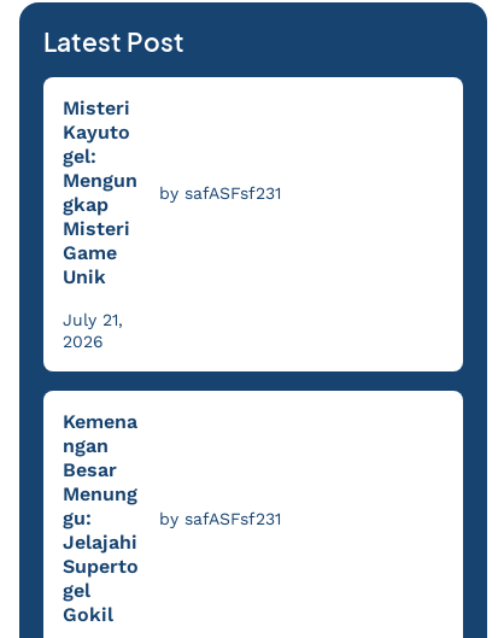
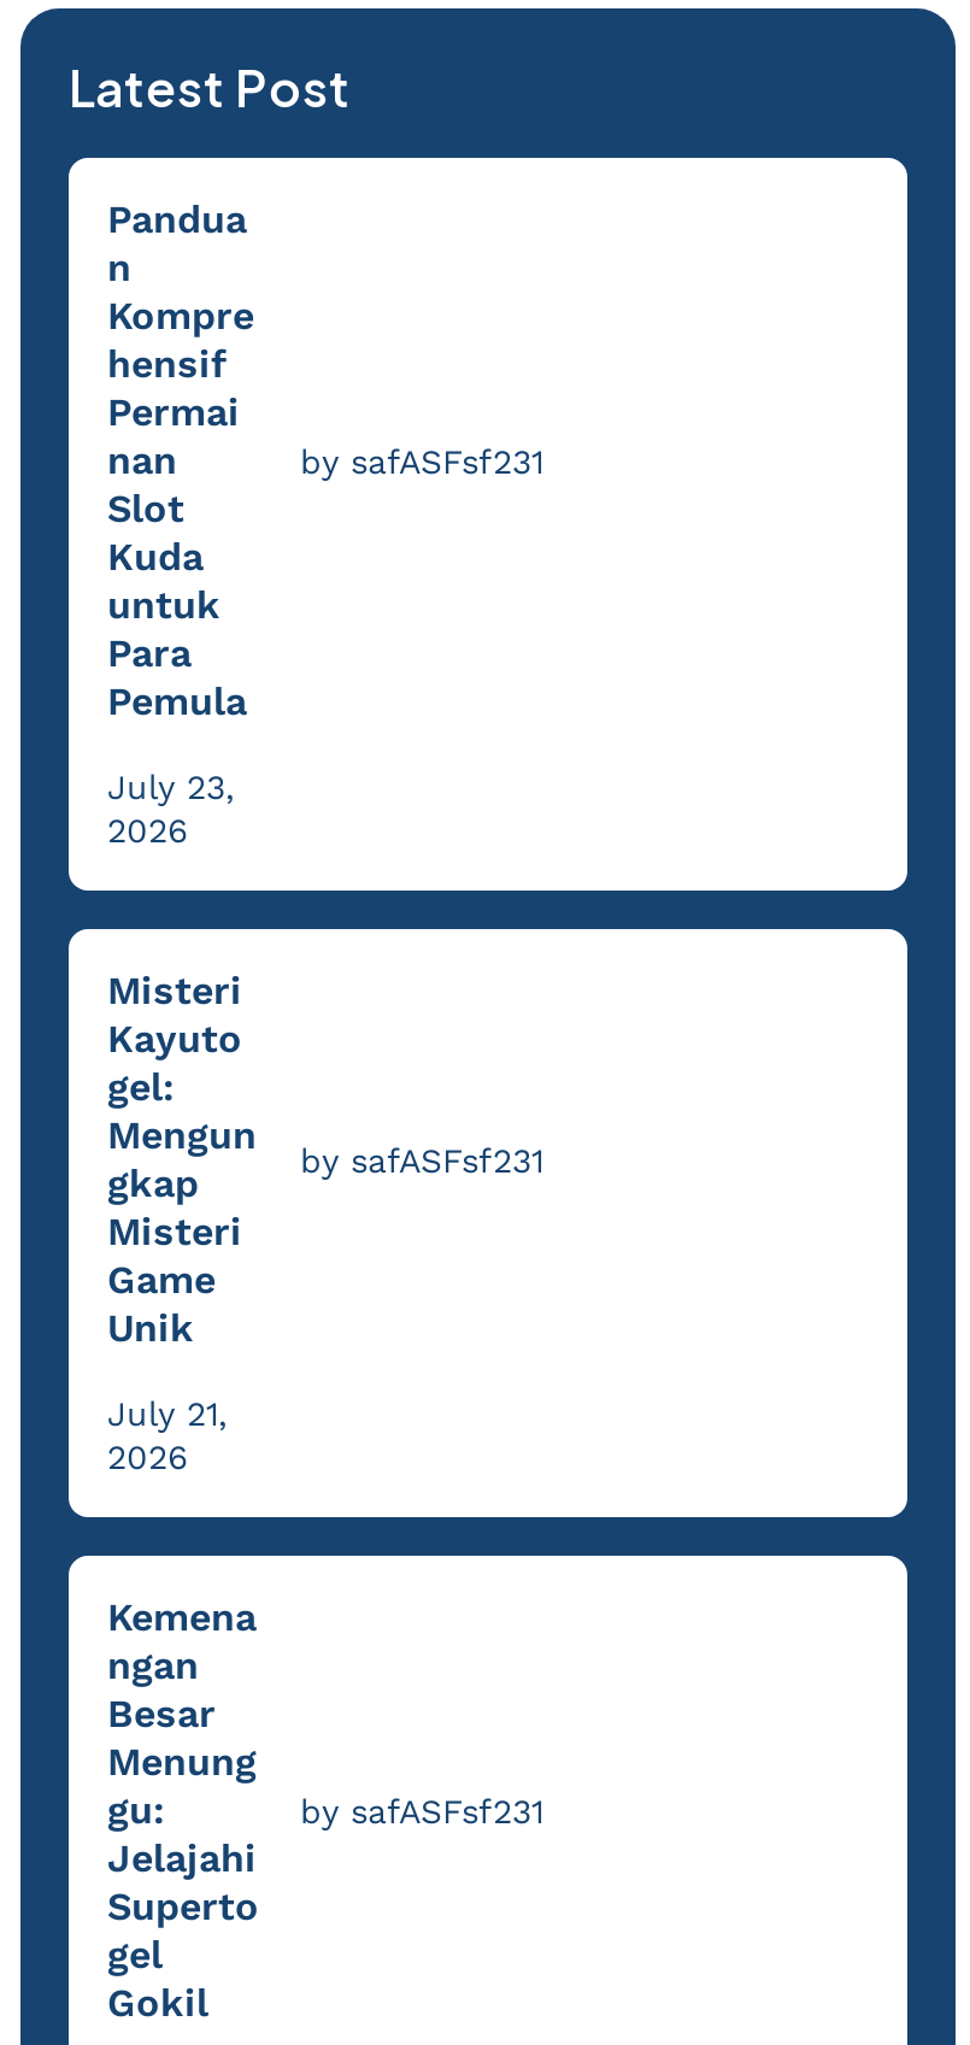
+ Pandua
+ n
+ Kompre
+ hensif
+ Permai
+ nan
+ Slot
+ Kuda
+ untuk
+ Para
+ Pemula

+ July 23,
+ 2026

+ by safASFsf231
